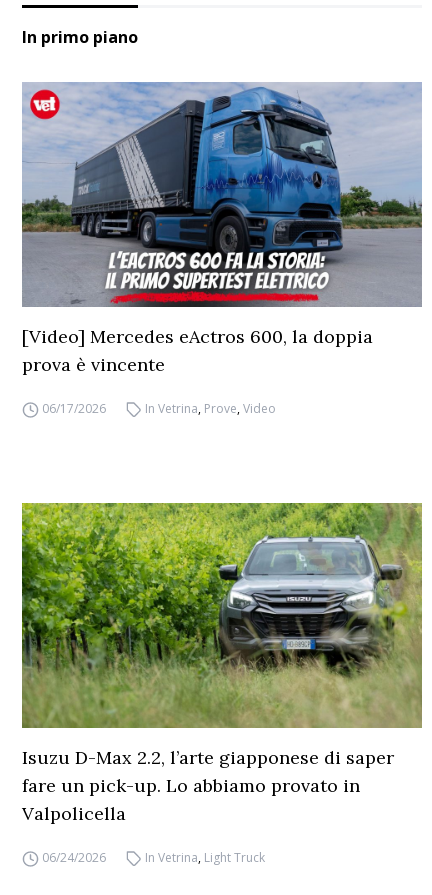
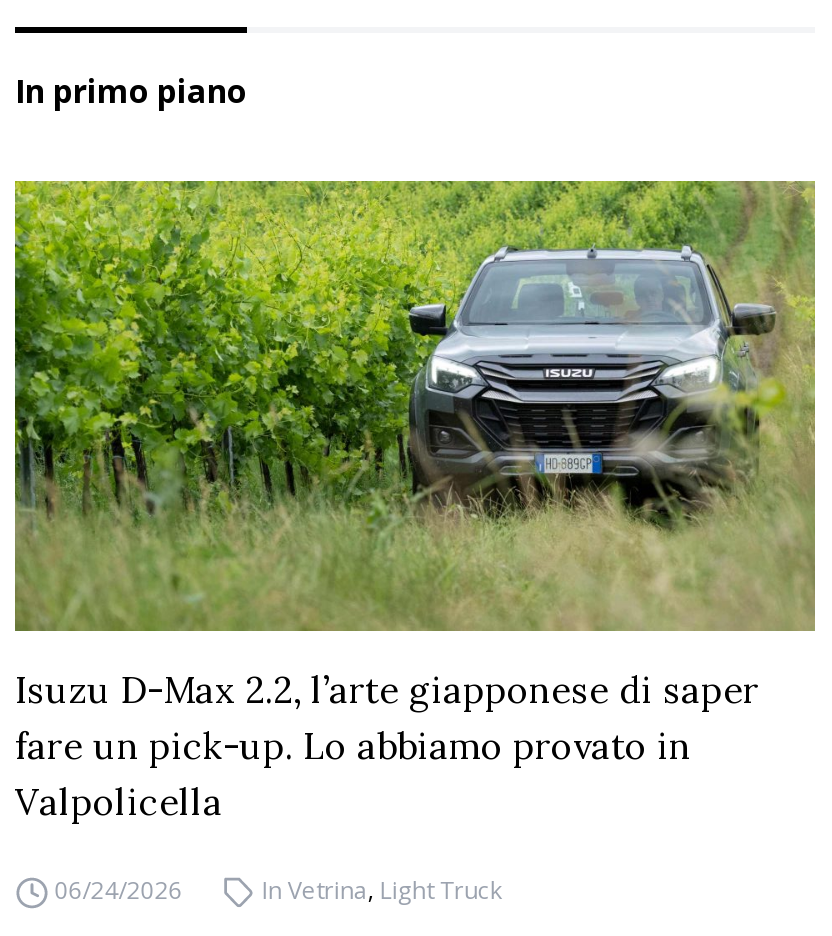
- [image]
- [Video] Mercedes eActros 600, la doppia
- prova è vincente
- 06/17/2026
- In Vetrina, Prove, Video
